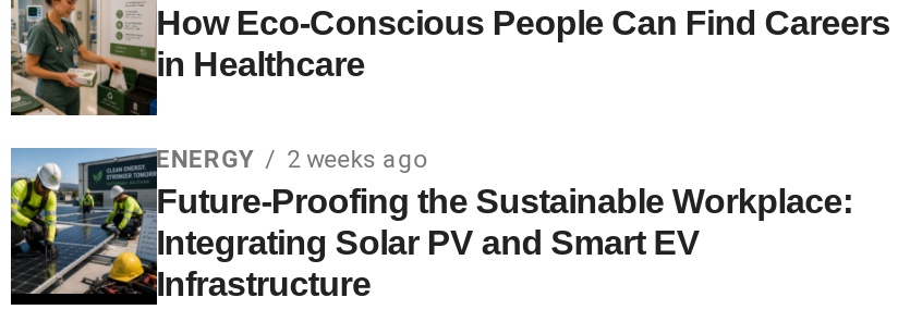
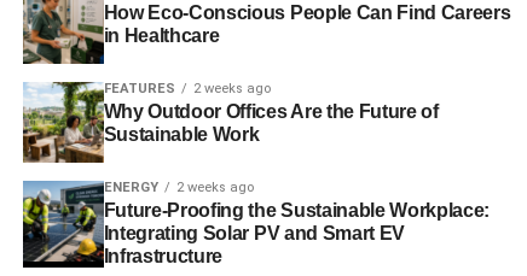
+ [image]
+ FEATURES
+ 2 weeks ago
+ Why Outdoor Offices Are the Future of
+ Sustainable Work
